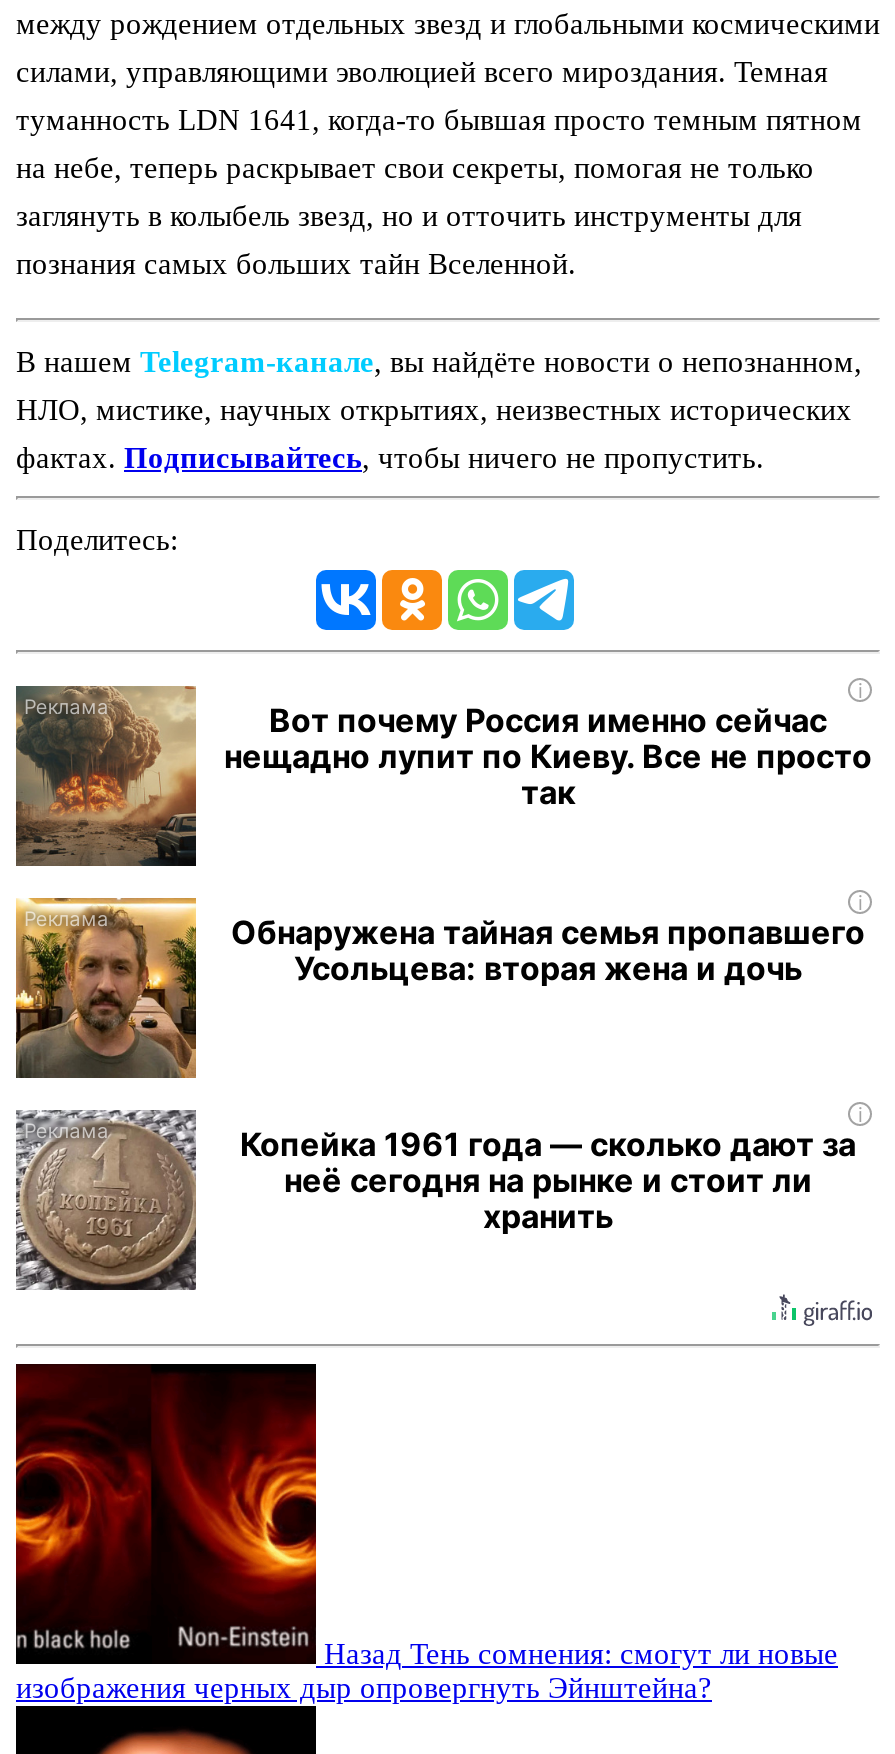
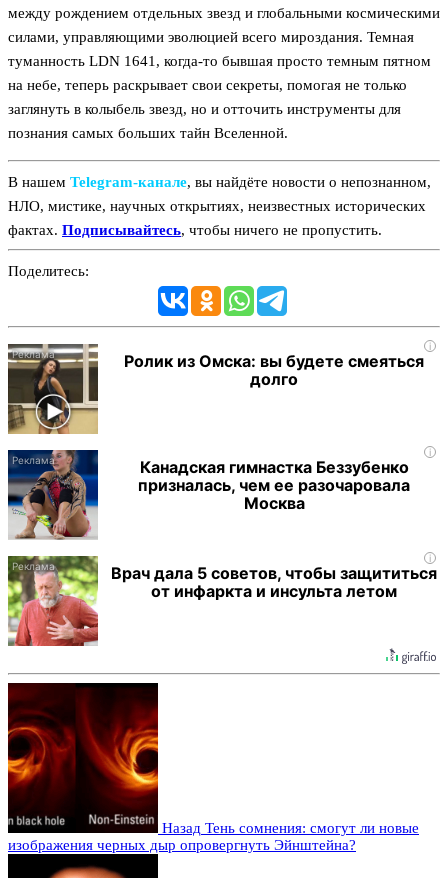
- [image]
- Вот почему Россия именно сейчас
- нещадно лупит по Киеву. Все не просто
- так
+ [image]
+ Ролик из Омска: вы будете смеяться
+ долго

- [image]
- Обнаружена тайная семья пропавшего
- Усольцева: вторая жена и дочь
+ [image]
+ Канадская гимнастка Беззубенко
+ призналась, чем ее разочаровала
+ Москва

- [image]
- Копейка 1961 года — сколько дают за
- неё сегодня на рынке и стоит ли
- хранить
+ [image]
+ Врач дала 5 советов, чтобы защититься
+ от инфаркта и инсульта летом
